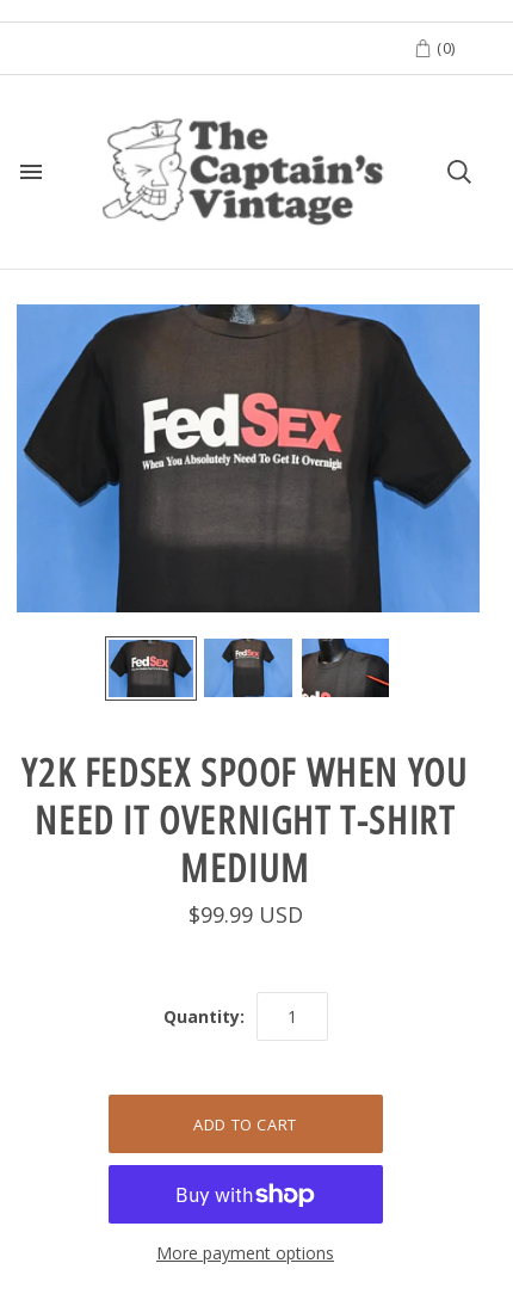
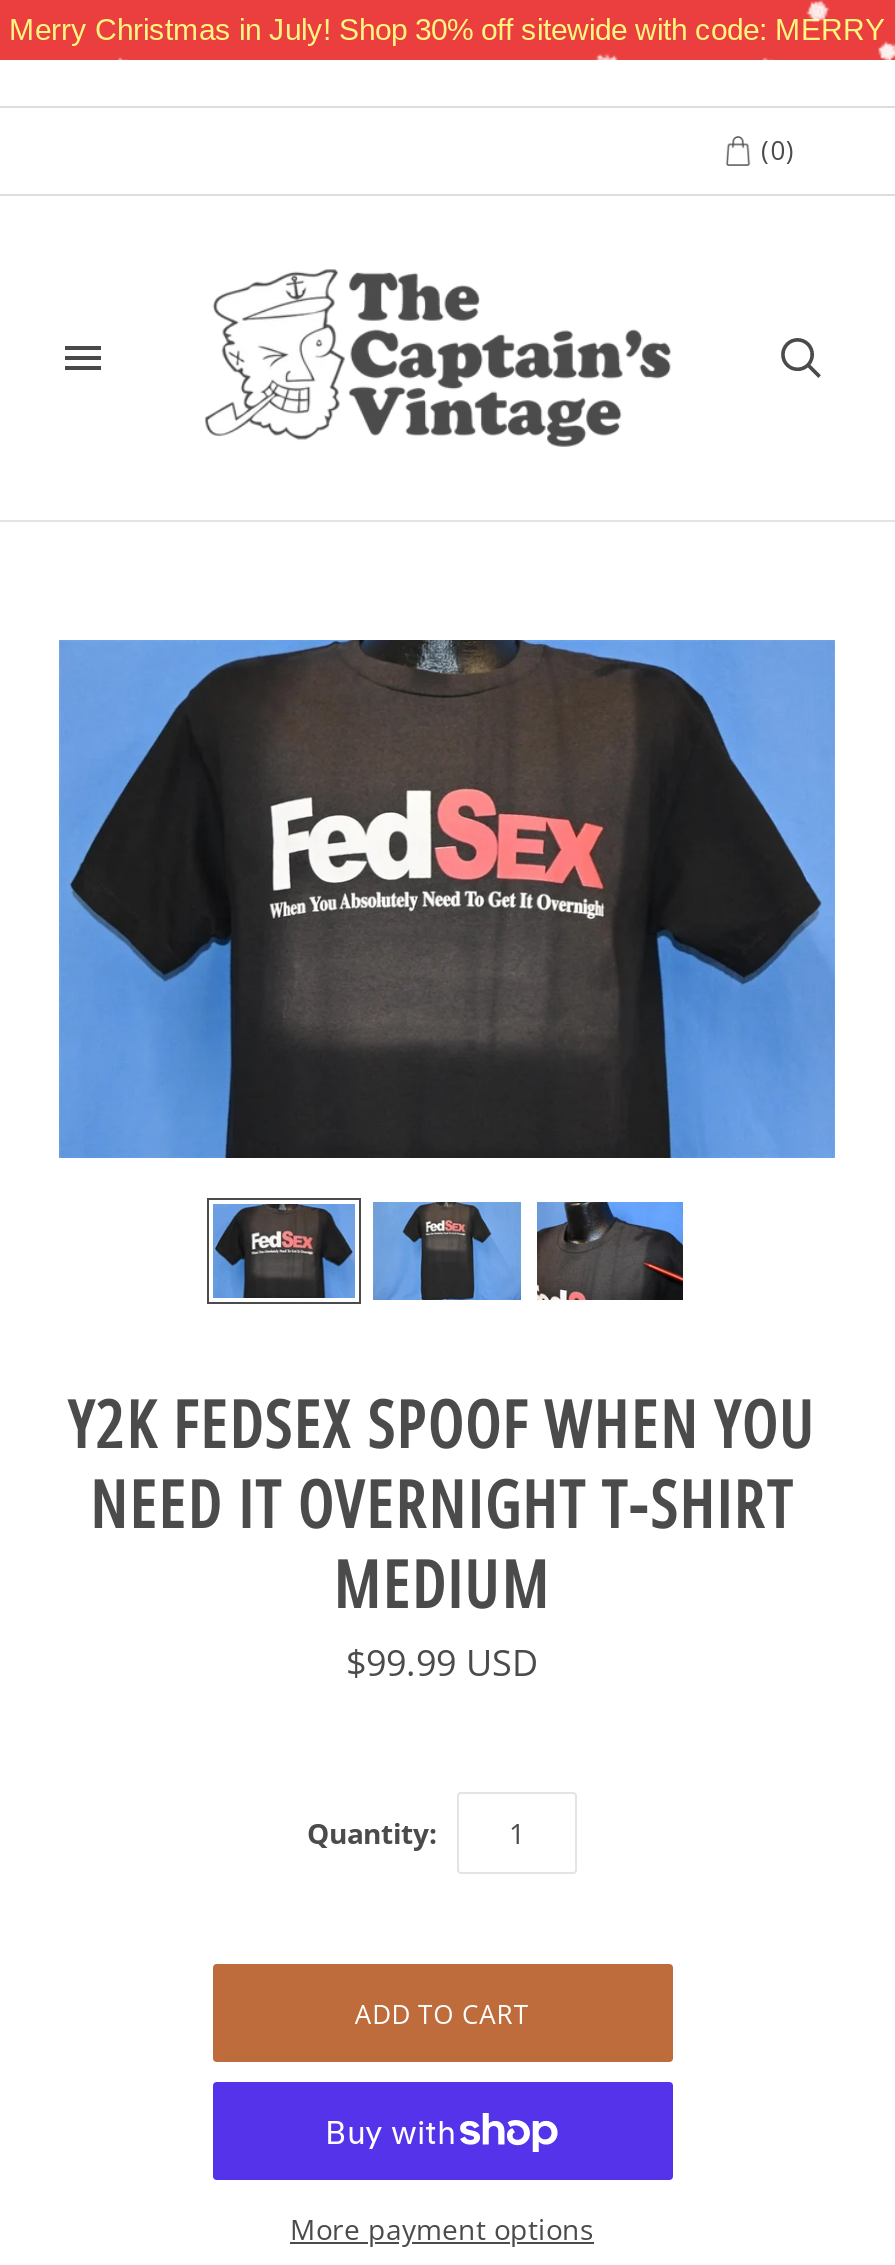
+ Merry Christmas in July! Shop 30% off sitewide with code: MERRY
